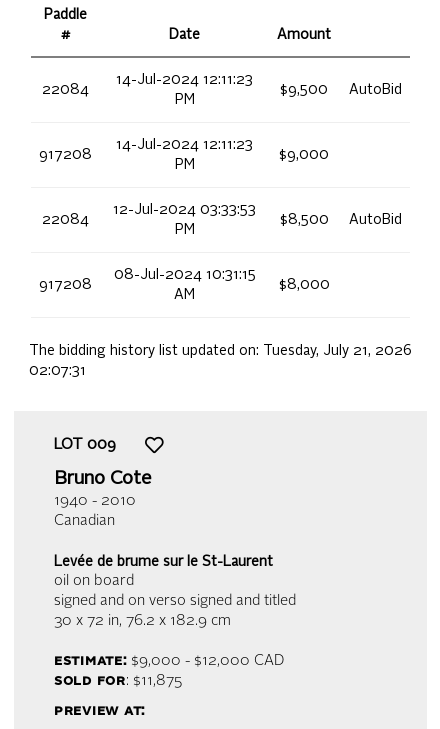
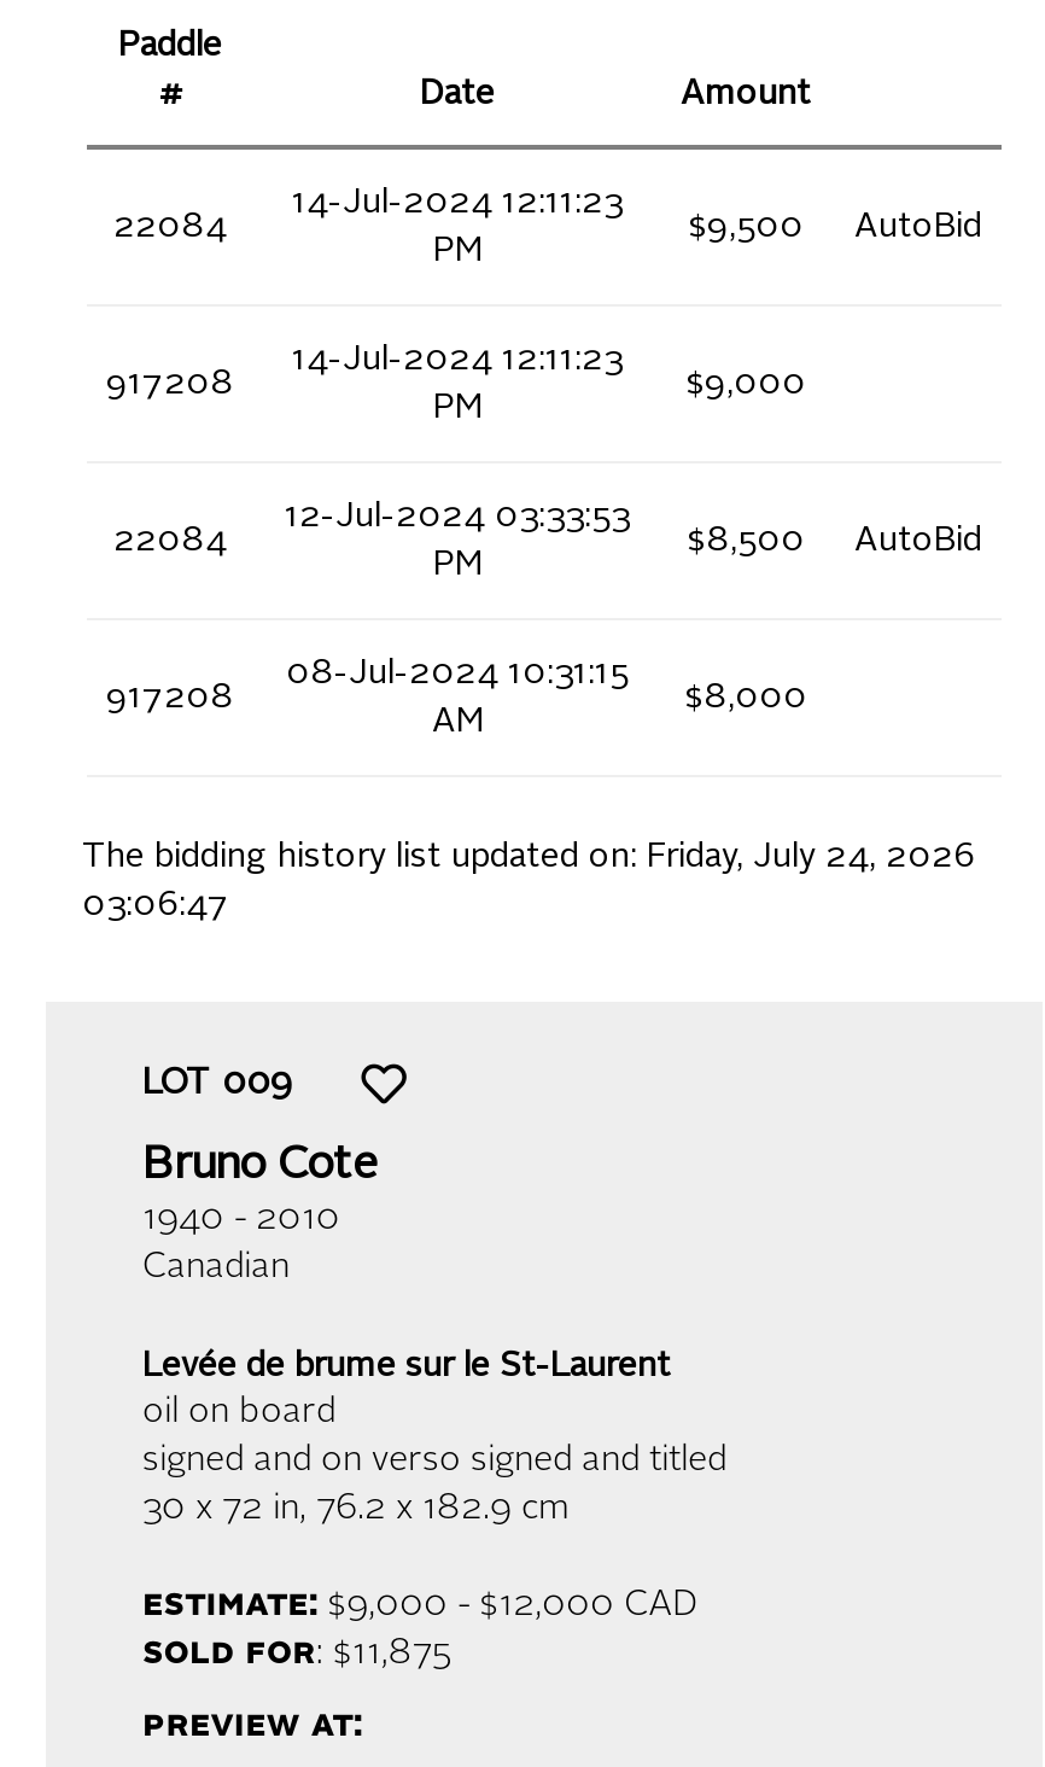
- The bidding history list updated on: Tuesday, July 21, 2026
+ The bidding history list updated on: Friday, July 24, 2026

- 02:07:31
+ 03:06:47
